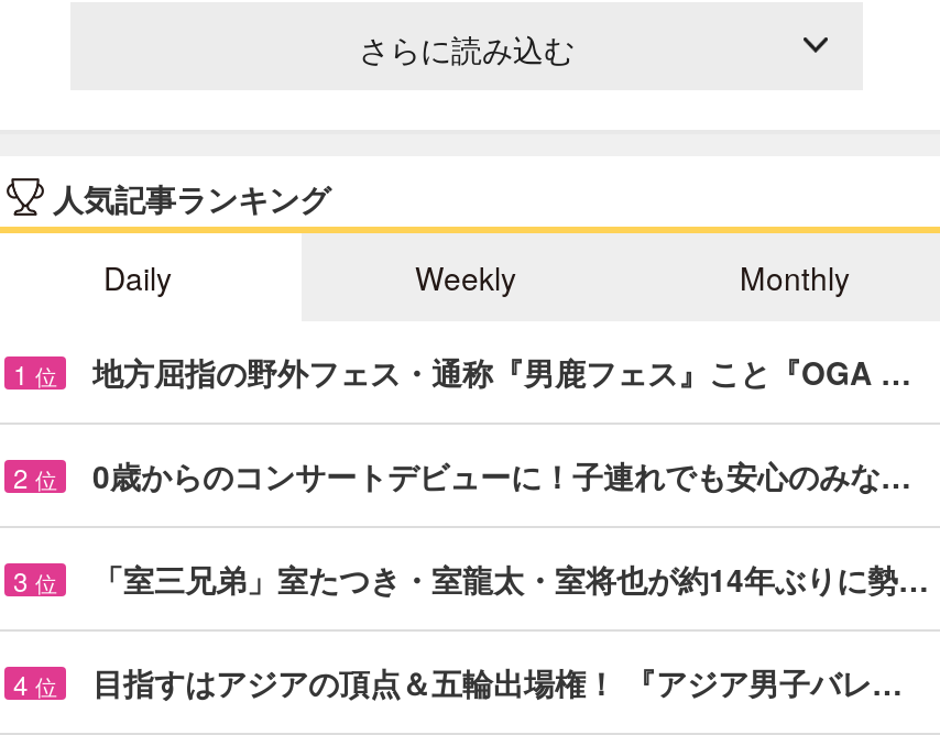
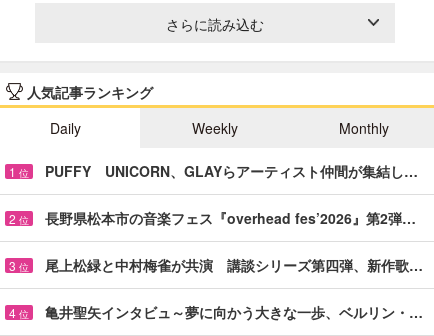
- 地方屈指の野外フェス・通称『男鹿フェス』こと『OGA …
+ PUFFY UNICORN、GLAYらアーティスト仲間が集結し…

- 0歳からのコンサートデビューに！子連れでも安心のみな…
+ 長野県松本市の音楽フェス『overhead fes’2026』第2弾…

- 「室三兄弟」室たつき・室龍太・室将也が約14年ぶりに勢…
+ 尾上松緑と中村梅雀が共演 講談シリーズ第四弾、新作歌…

- 目指すはアジアの頂点＆五輪出場権！ 『アジア男子バレ…
+ 亀井聖矢インタビュ～夢に向かう大きな一歩、ベルリン・…
